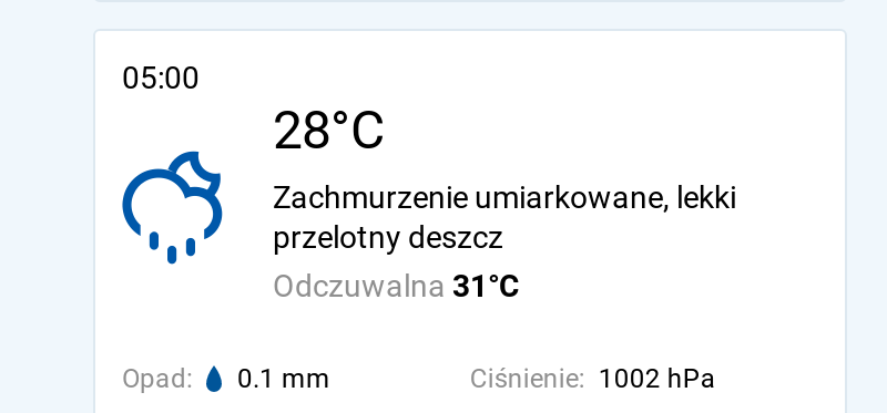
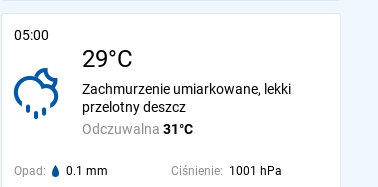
- 28°C
+ 29°C

- Ciśnienie: 1002 hPa
+ Ciśnienie: 1001 hPa
